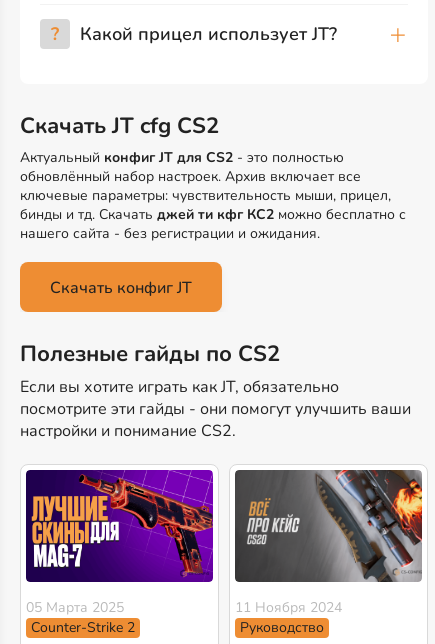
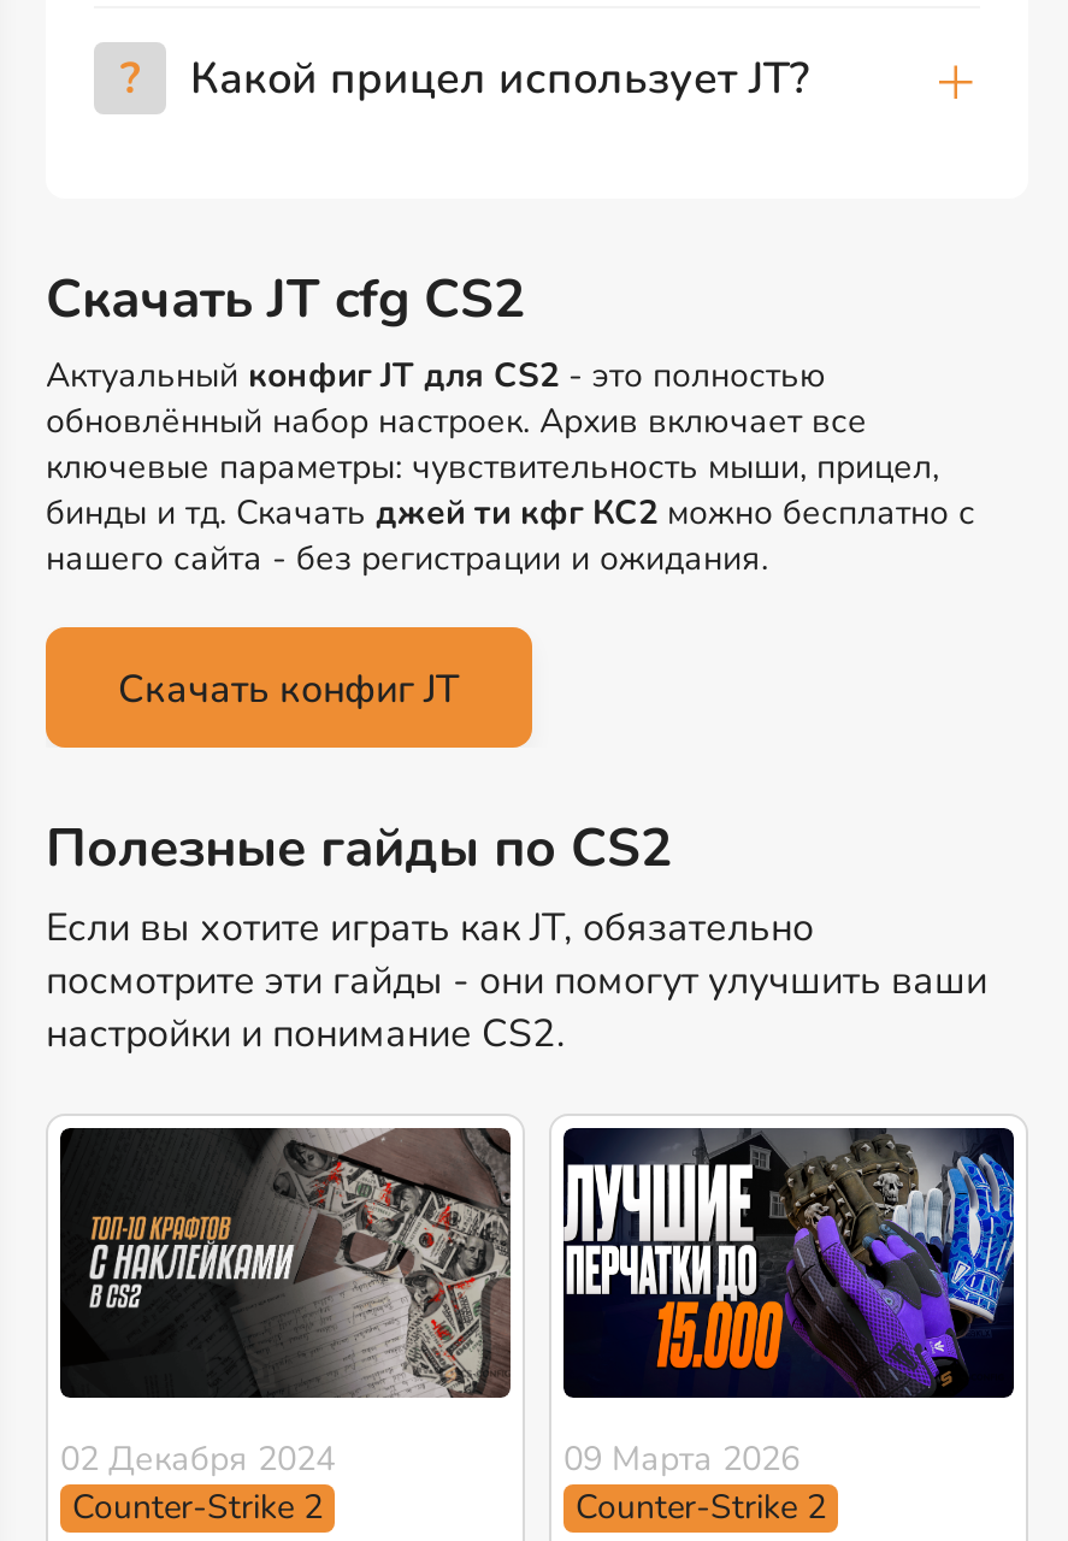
- [image]
- 05 Марта 2025
+ [image]
+ 02 Декабря 2024

- [image]
- 11 Ноября 2024
- Руководство
+ [image]
+ 09 Марта 2026
+ Counter-Strike 2
